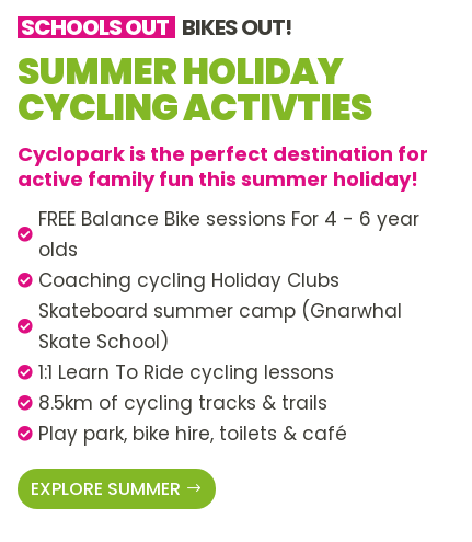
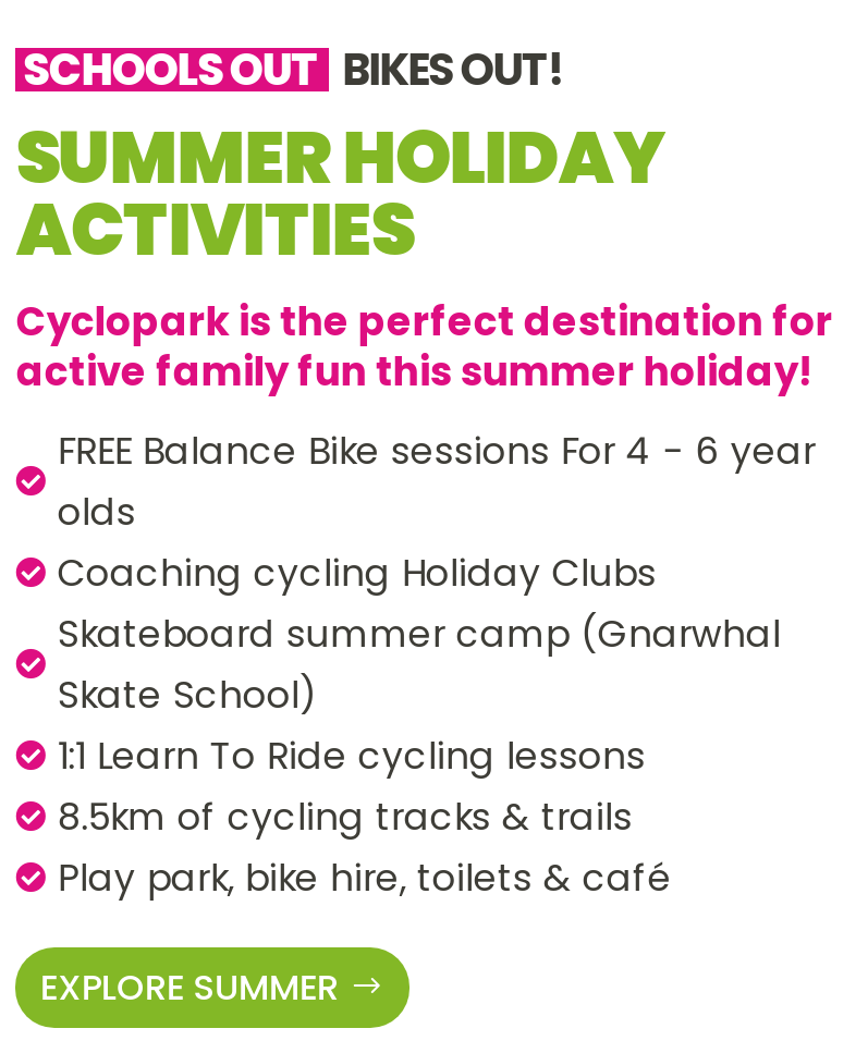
- CYCLING ACTIVTIES
+ ACTIVITIES
